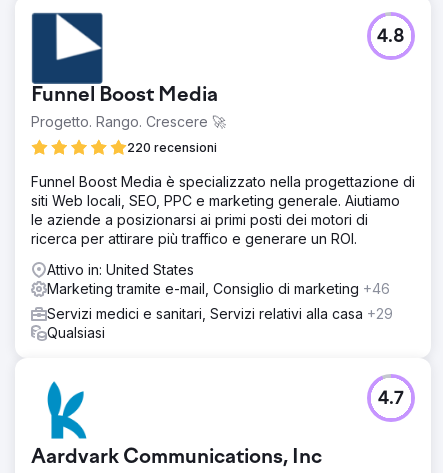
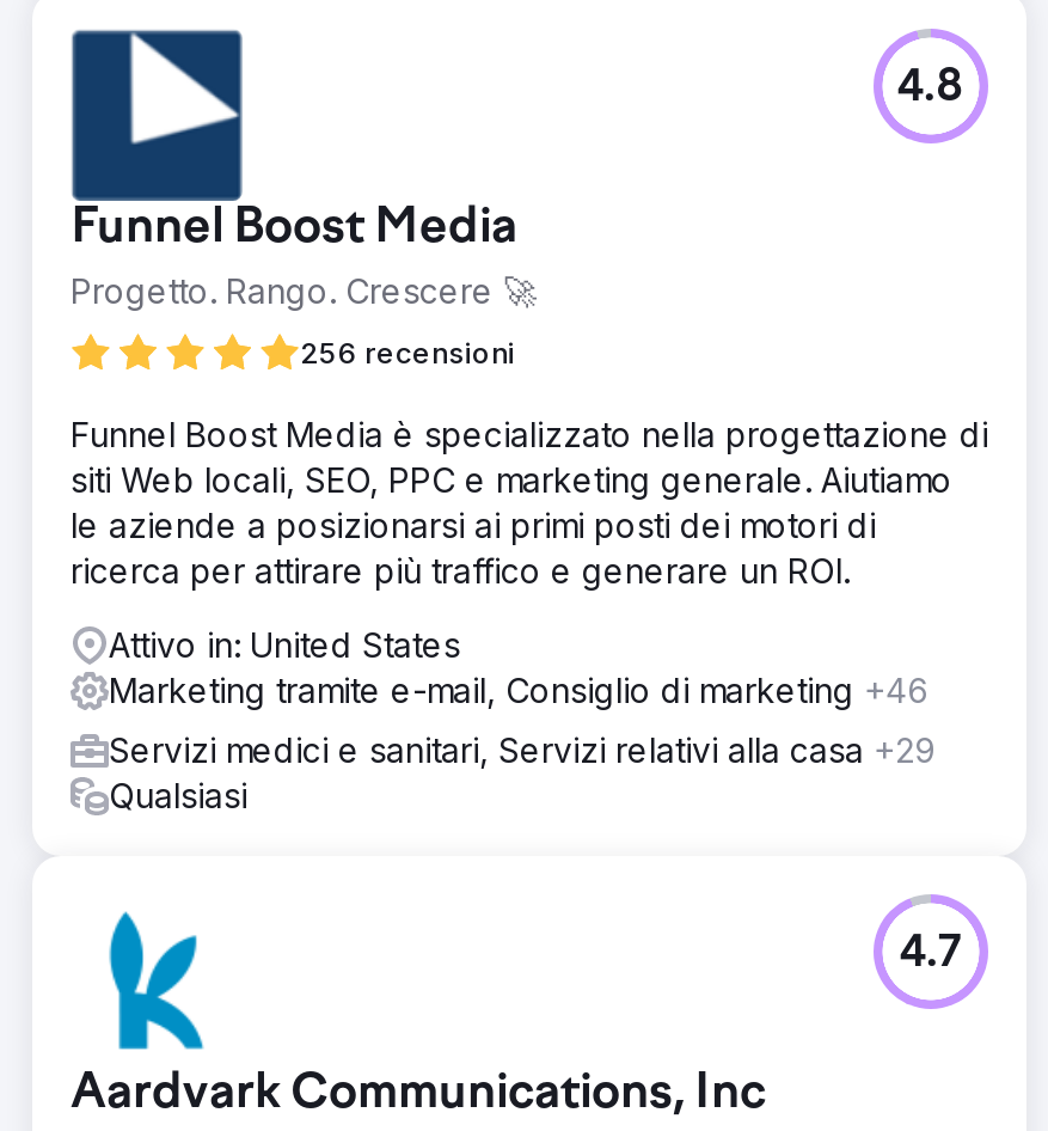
- 220 recensioni
+ 256 recensioni
